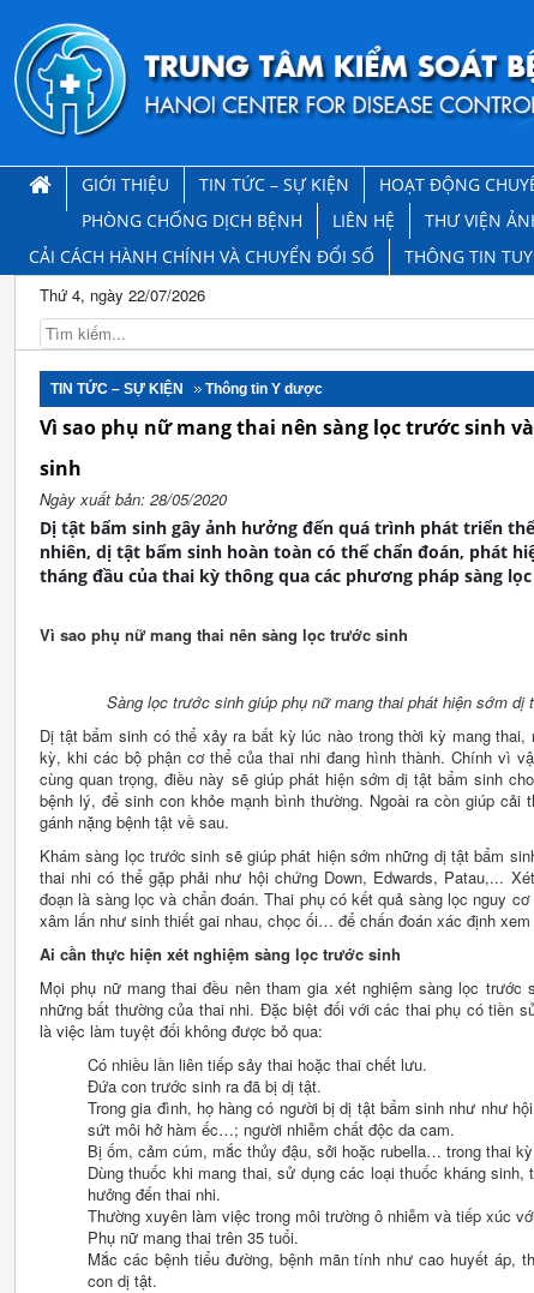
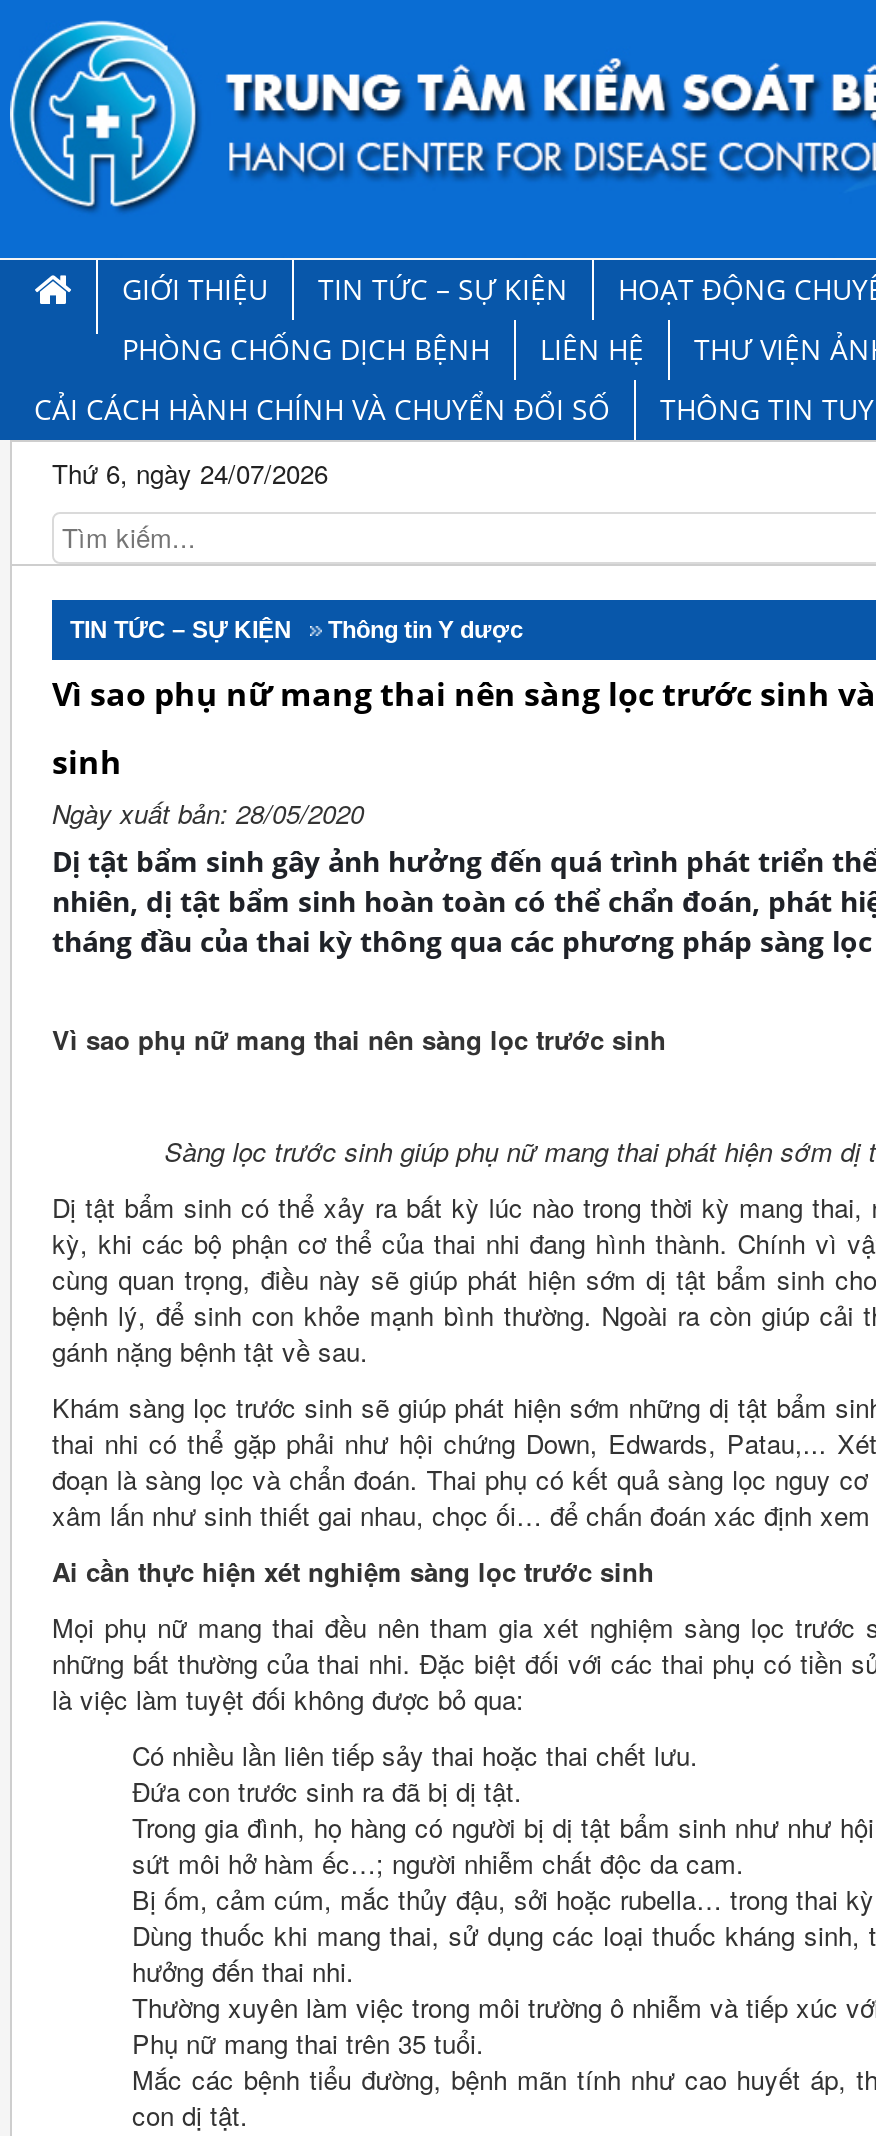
- Thứ 4, ngày 22/07/2026
+ Thứ 6, ngày 24/07/2026
